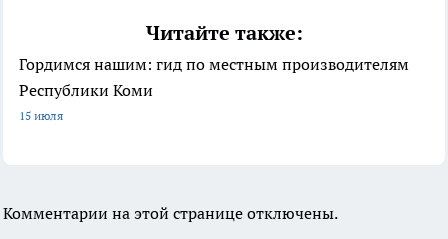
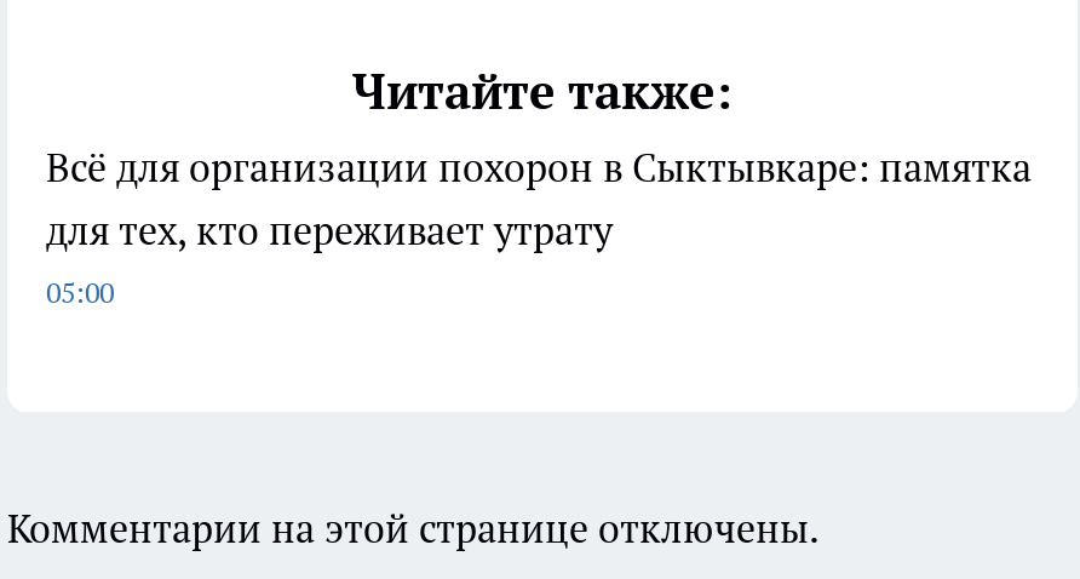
- Гордимся нашим: гид по местным производителям
- Республики Коми
- 15 июля
+ Всё для организации похорон в Сыктывкаре: памятка
+ для тех, кто переживает утрату
+ 05:00
